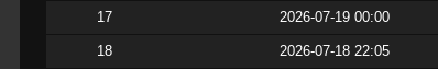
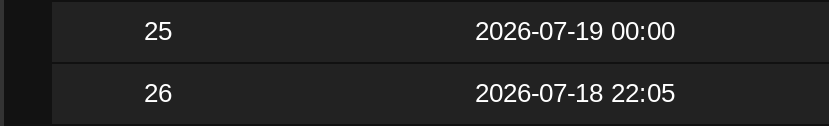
- 17
+ 25

- 18
+ 26
